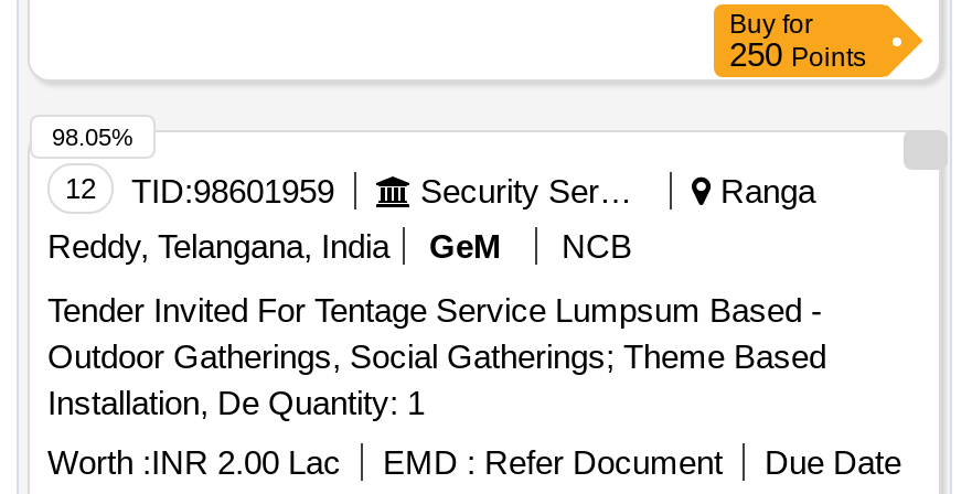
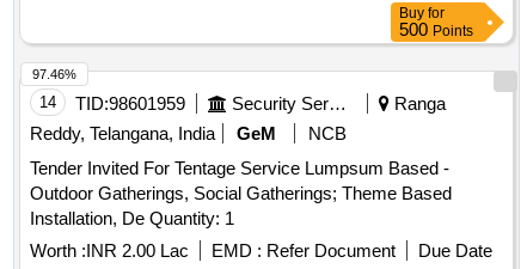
- 250 Points
+ 500 Points

- 98.05%
+ 97.46%

- 12 TID:98601959
+ 14 TID:98601959
